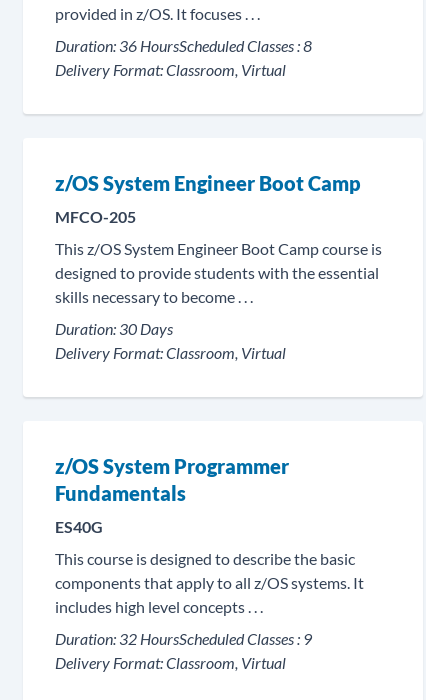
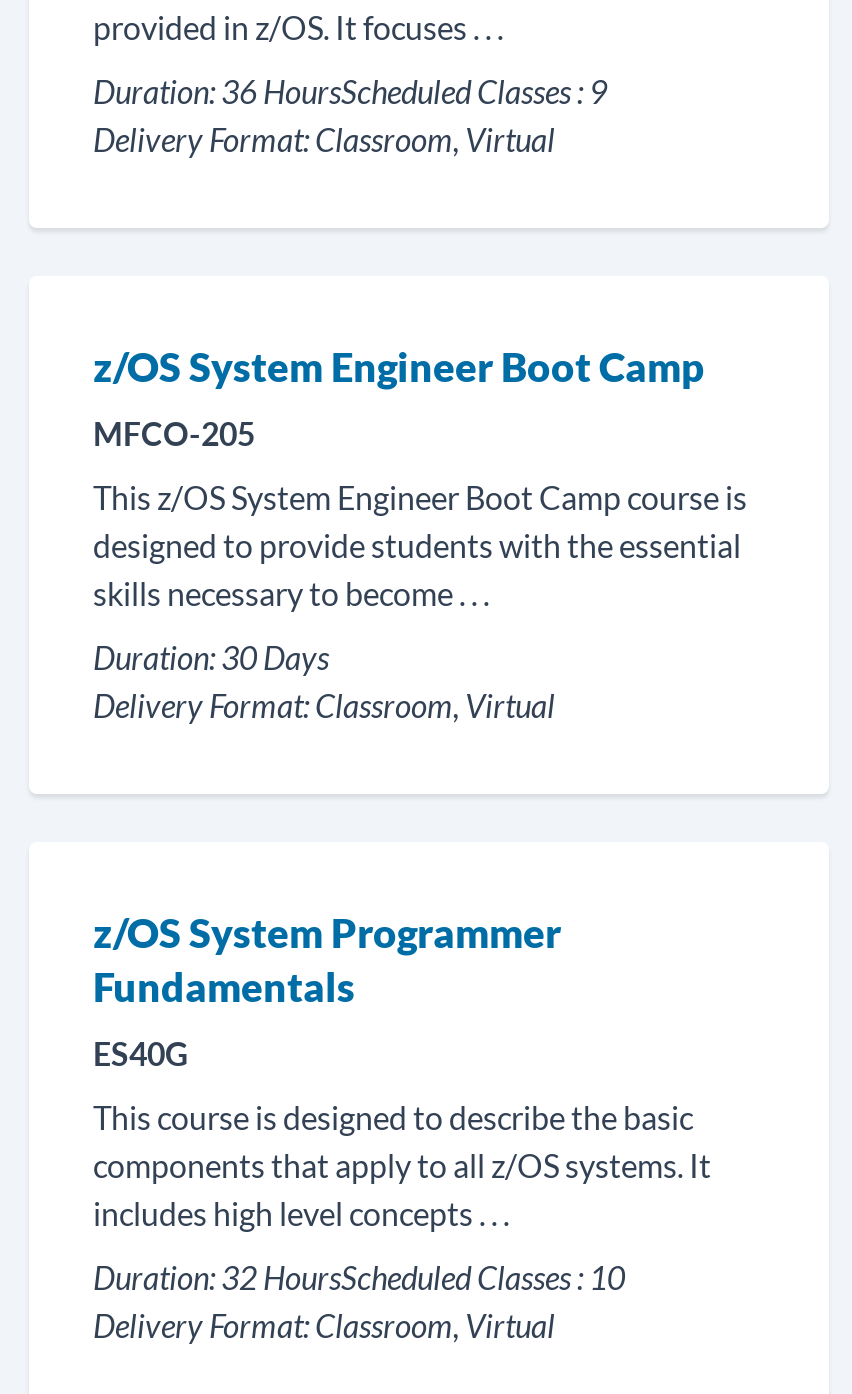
- Duration: 36 HoursScheduled Classes : 8
+ Duration: 36 HoursScheduled Classes : 9

- Duration: 32 HoursScheduled Classes : 9
+ Duration: 32 HoursScheduled Classes : 10
